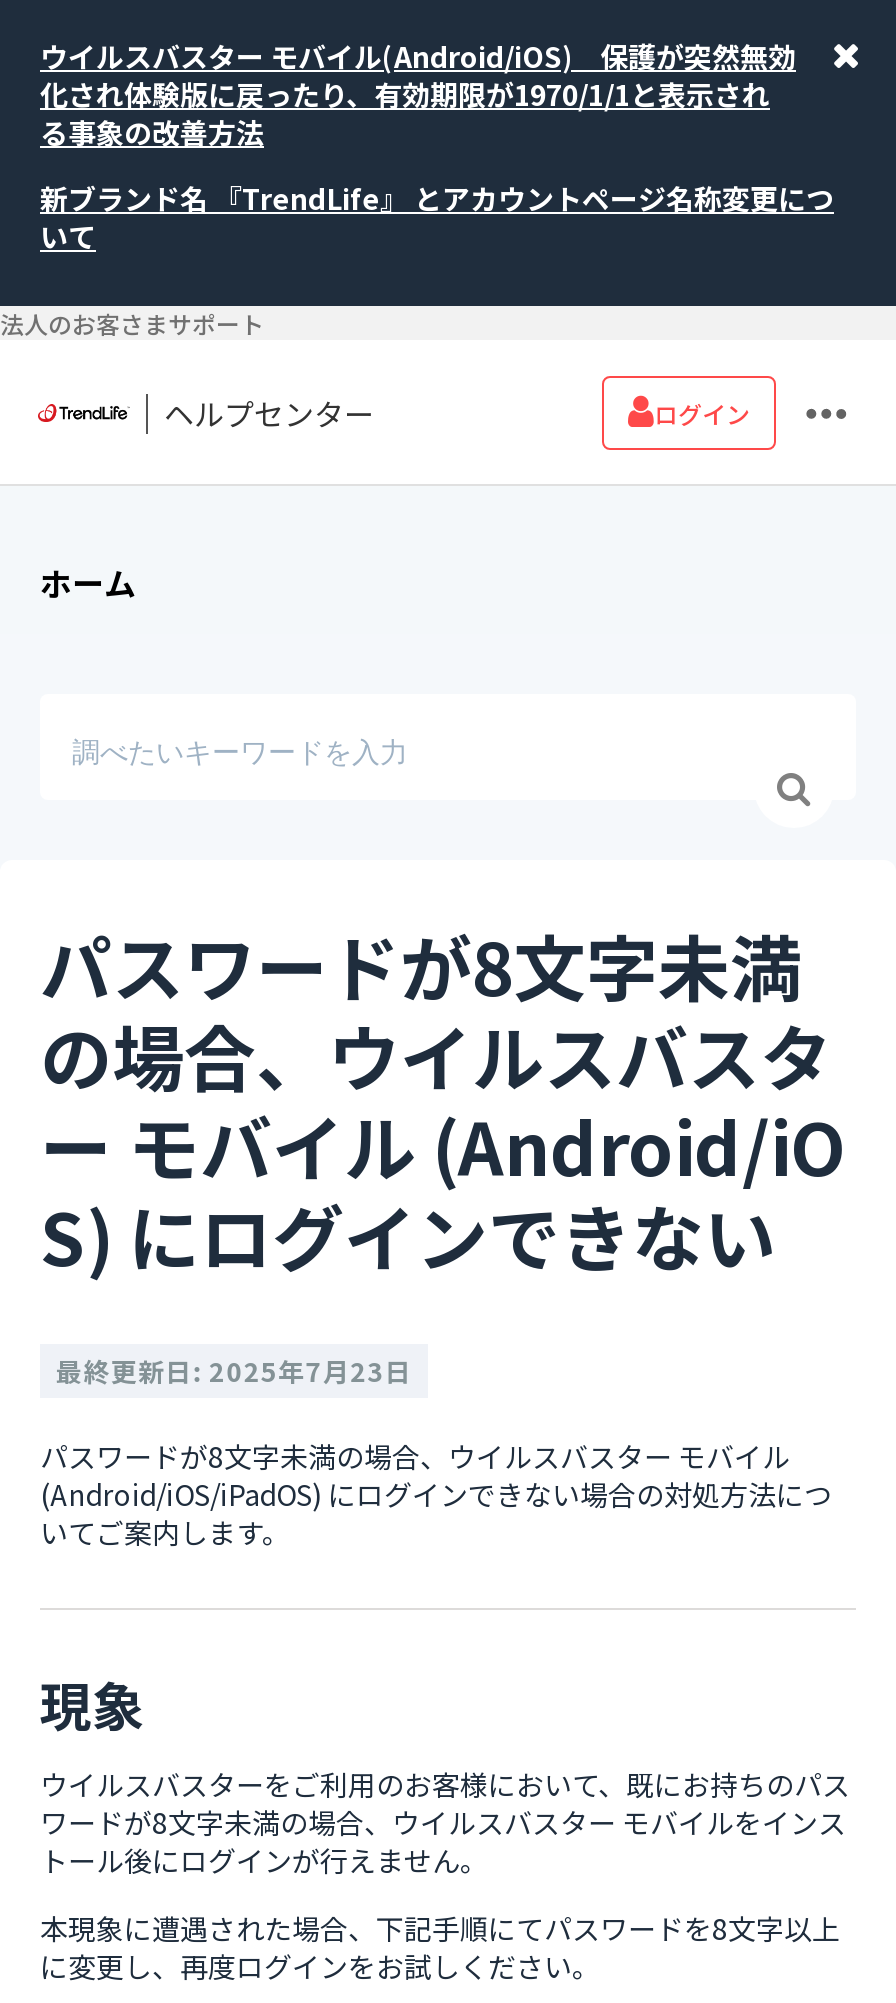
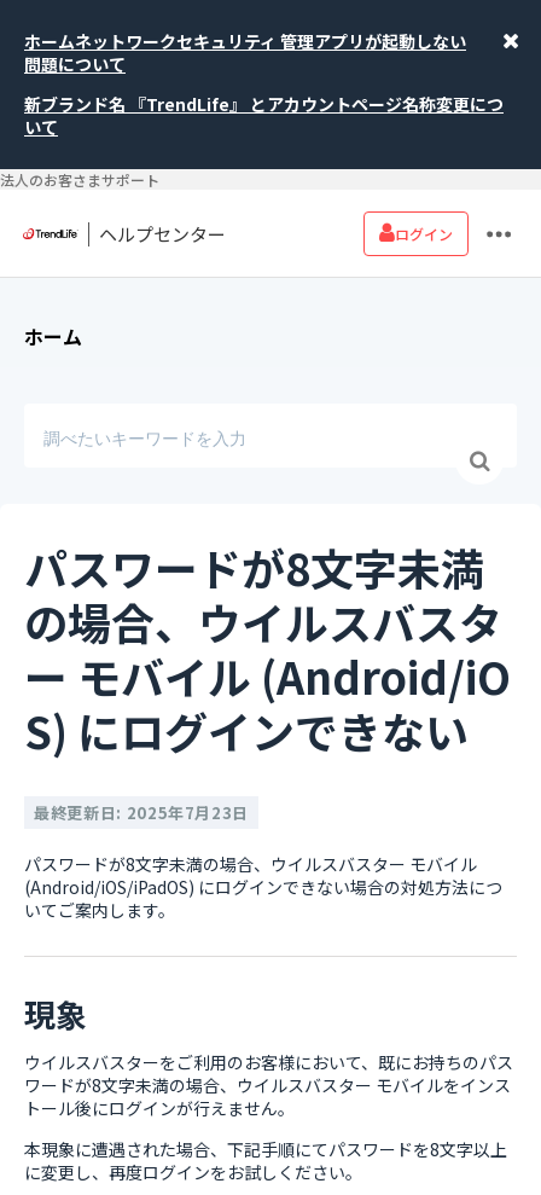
- ウイルスバスター モバイル(Android/iOS) 保護が突然無効
- 化され体験版に戻ったり、有効期限が1970/1/1と表示され
- る事象の改善方法
+ ホームネットワークセキュリティ 管理アプリが起動しない
+ 問題について
